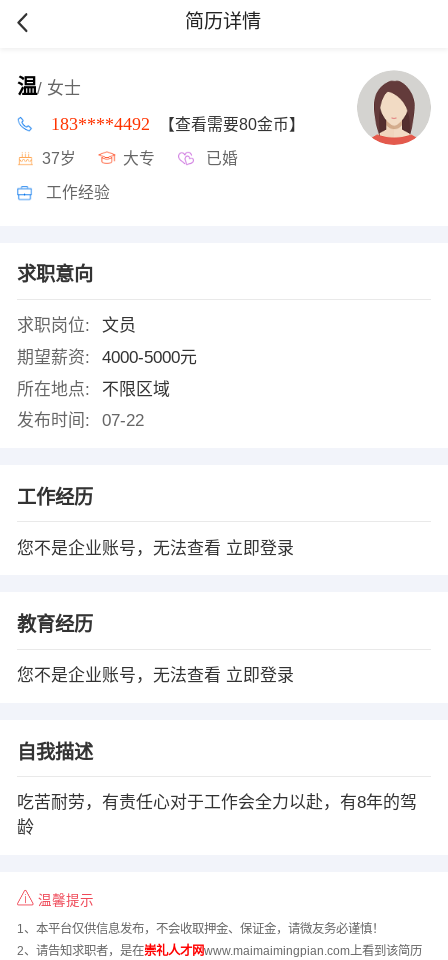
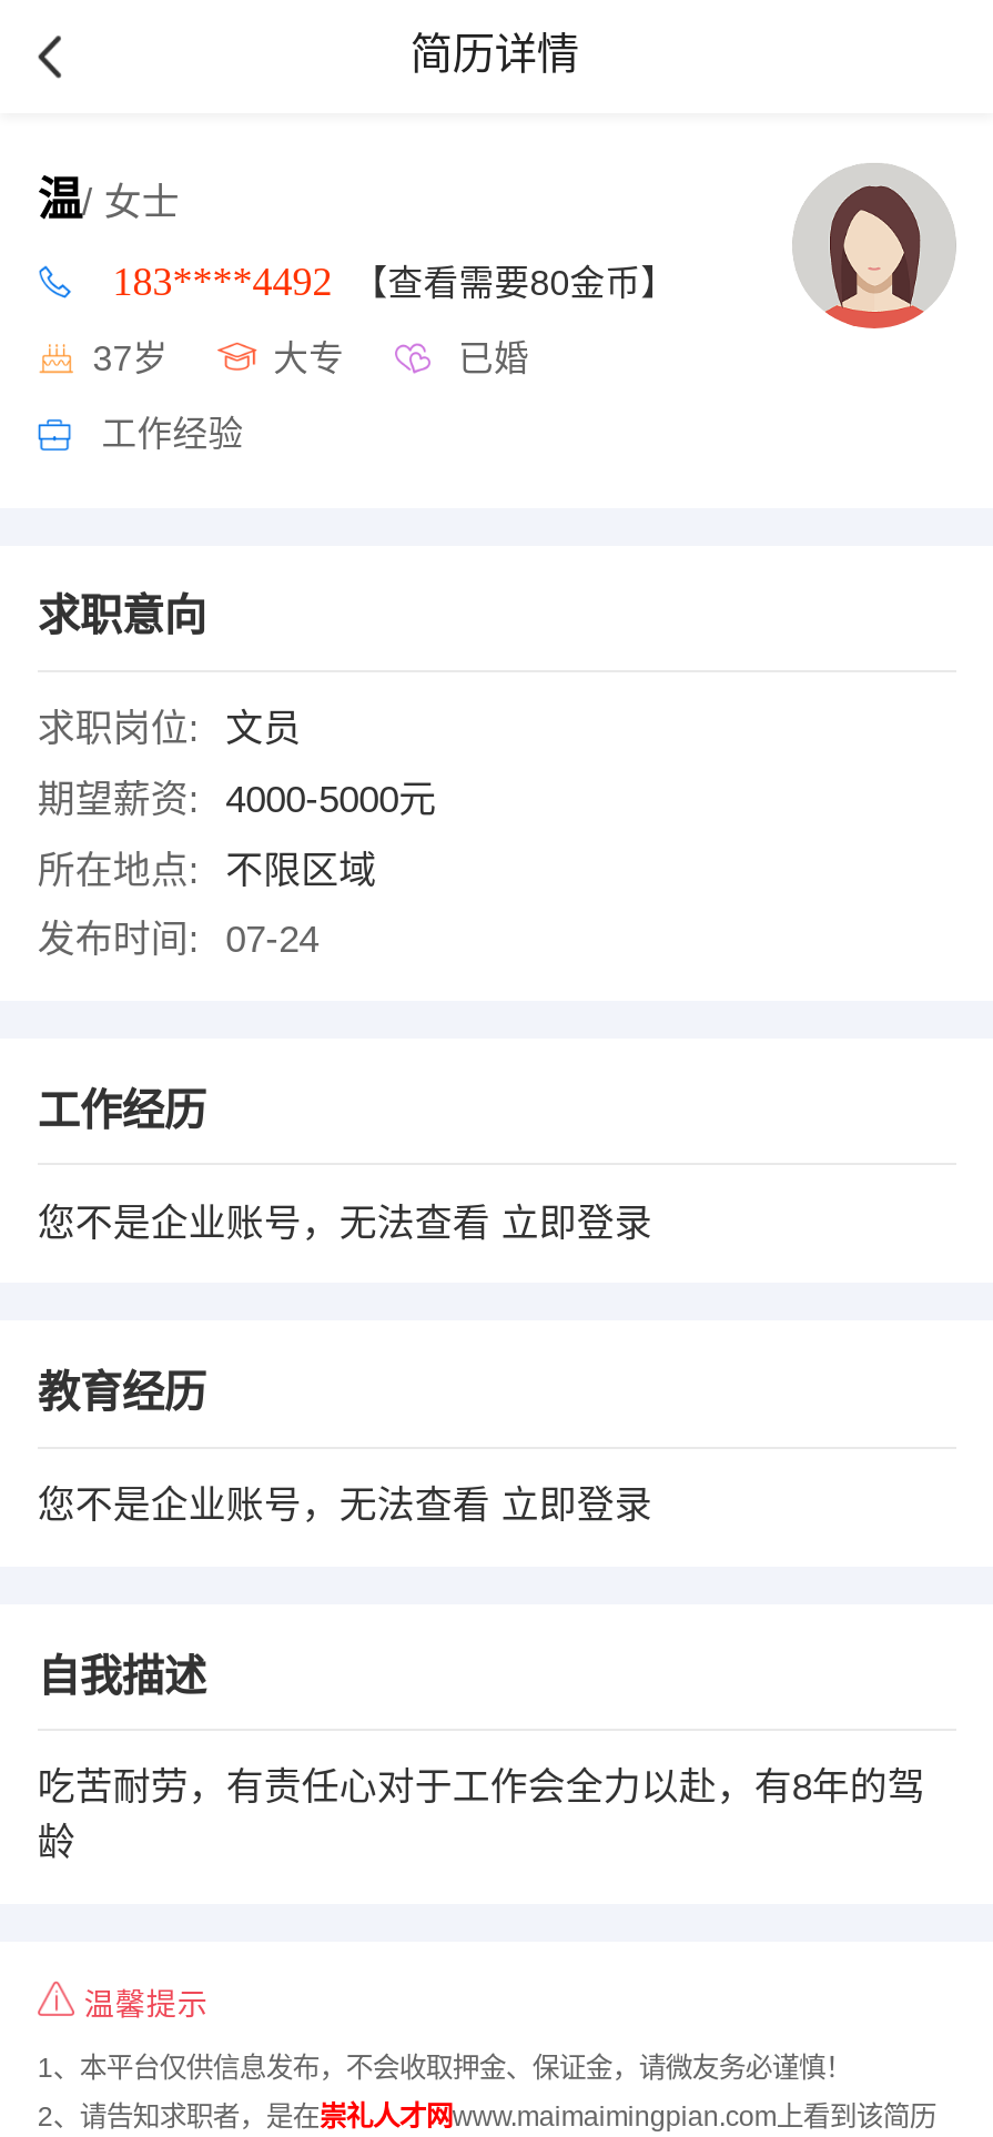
- 发布时间: 07-22
+ 发布时间: 07-24
